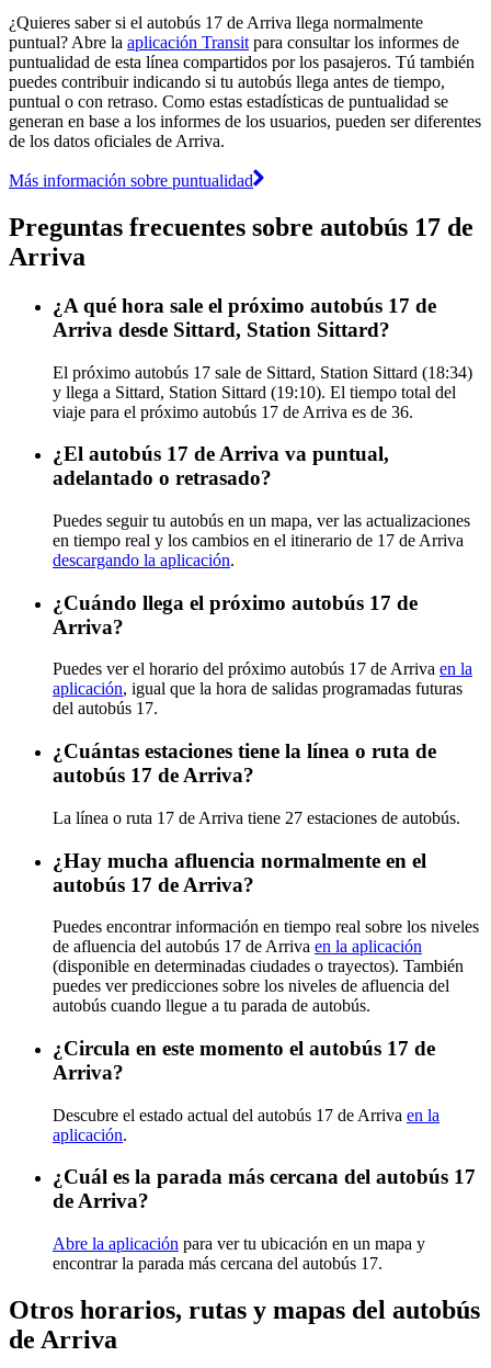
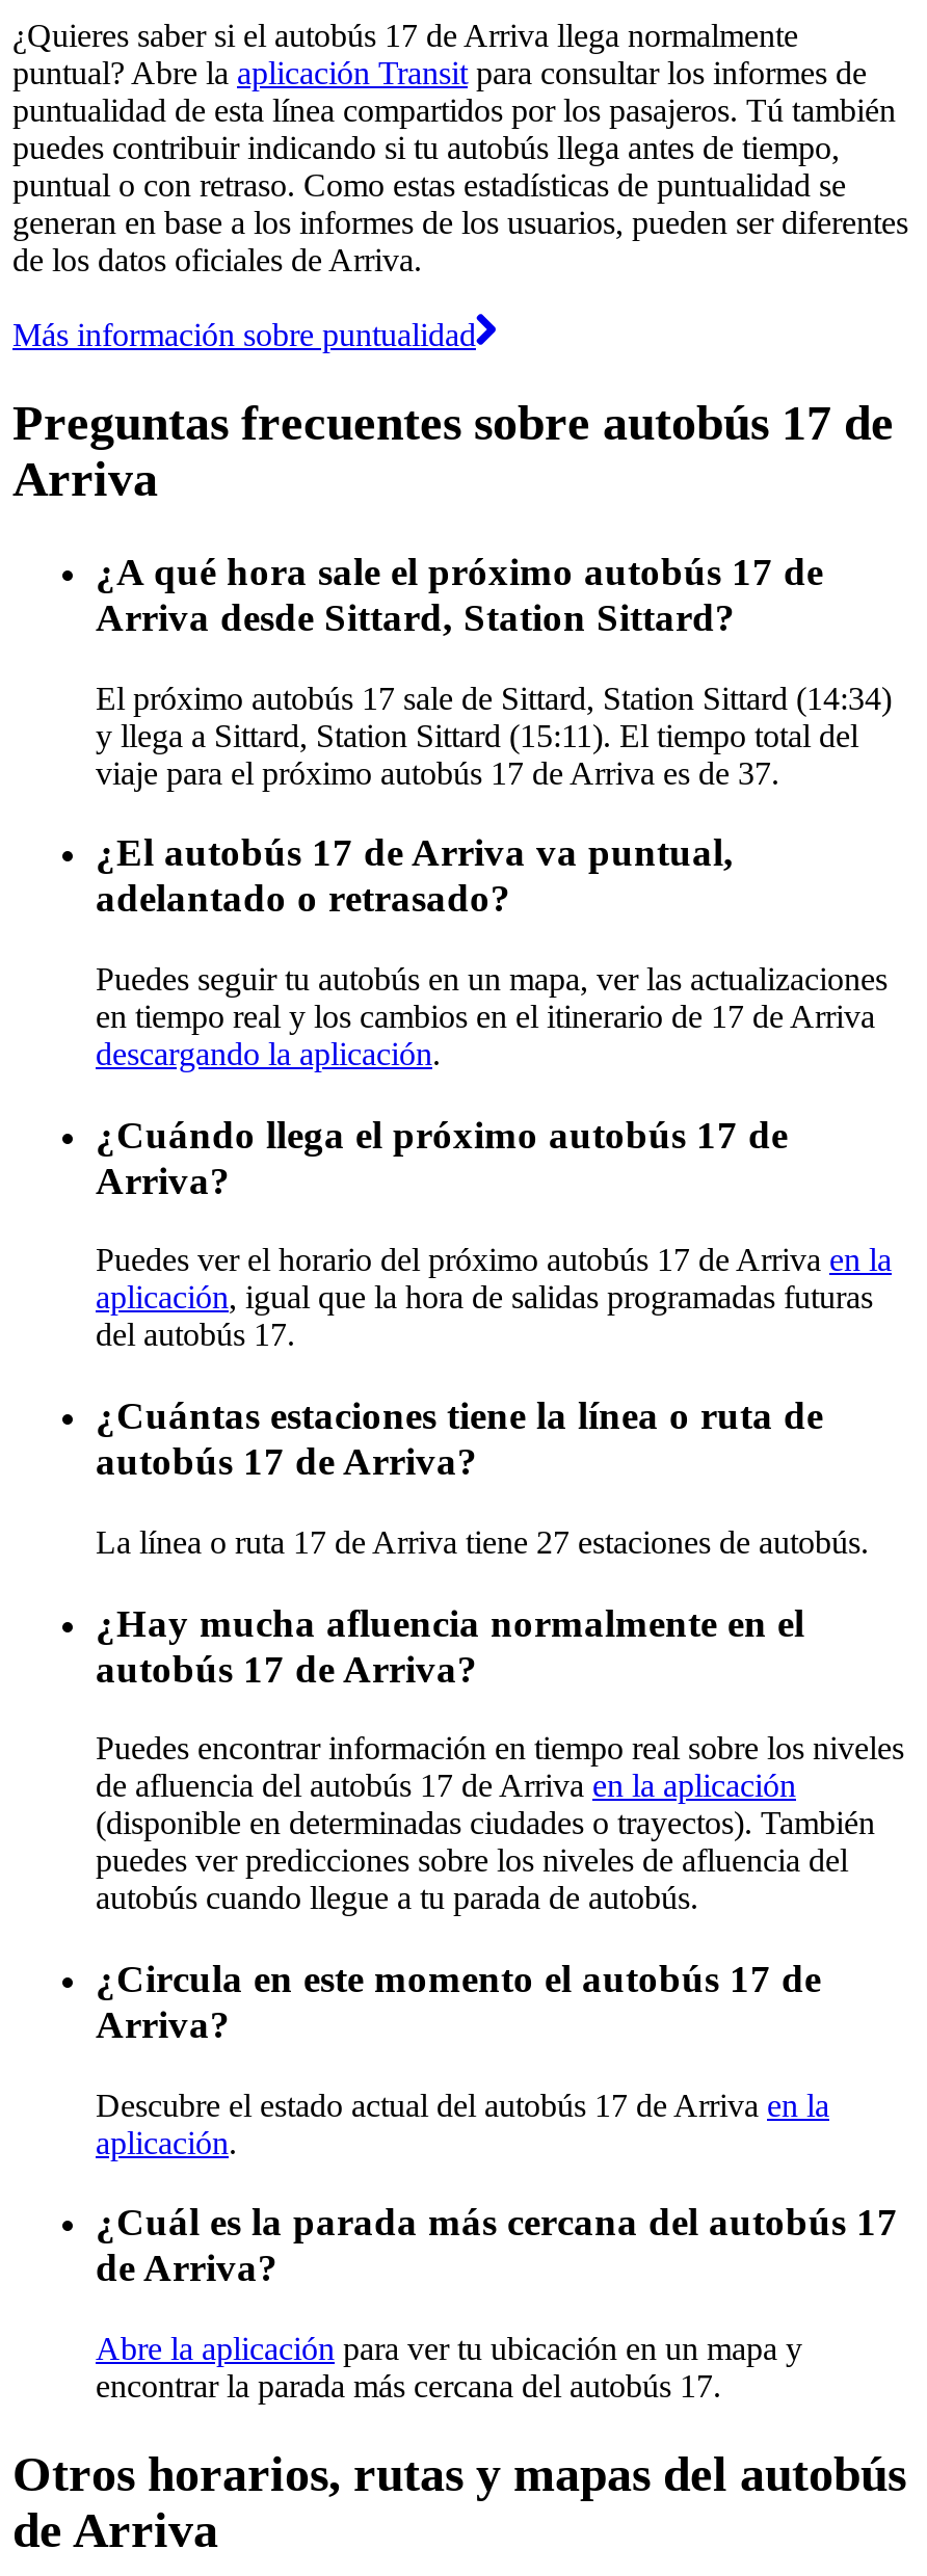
- El próximo autobús 17 sale de Sittard, Station Sittard (18:34)
+ El próximo autobús 17 sale de Sittard, Station Sittard (14:34)

- y llega a Sittard, Station Sittard (19:10). El tiempo total del
+ y llega a Sittard, Station Sittard (15:11). El tiempo total del

- viaje para el próximo autobús 17 de Arriva es de 36.
+ viaje para el próximo autobús 17 de Arriva es de 37.
